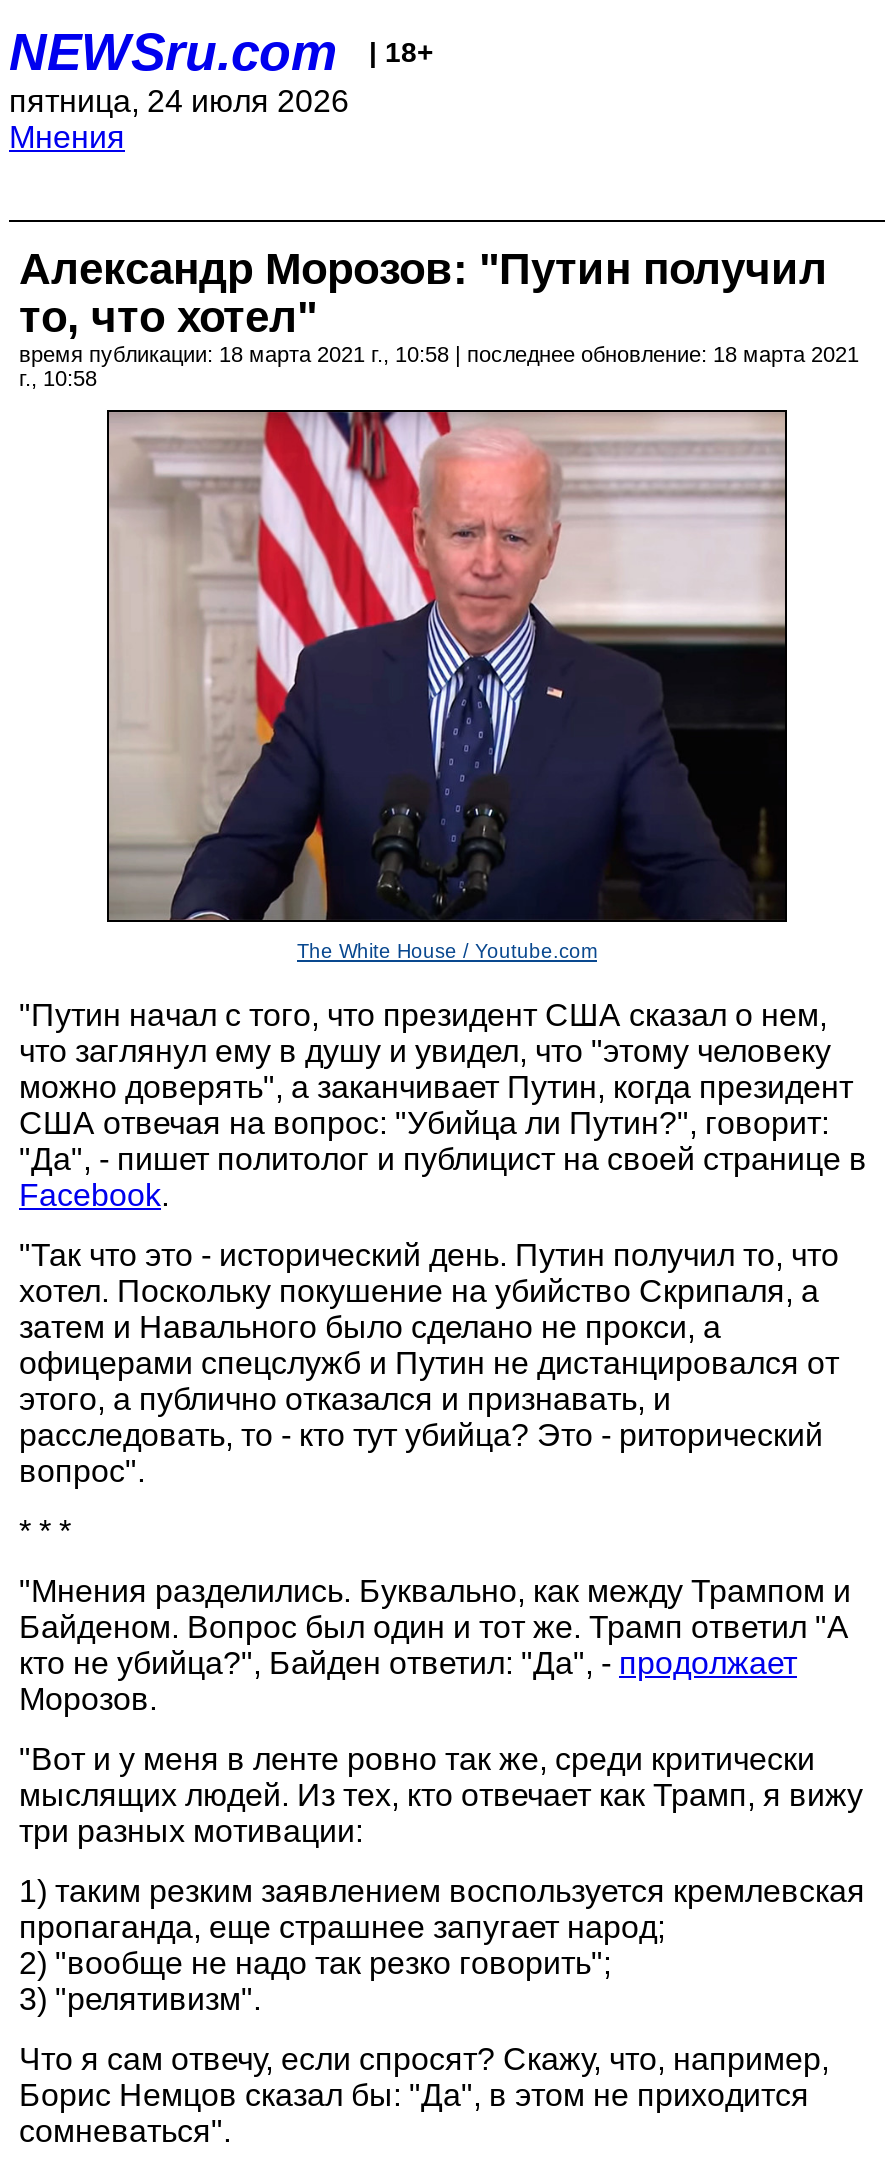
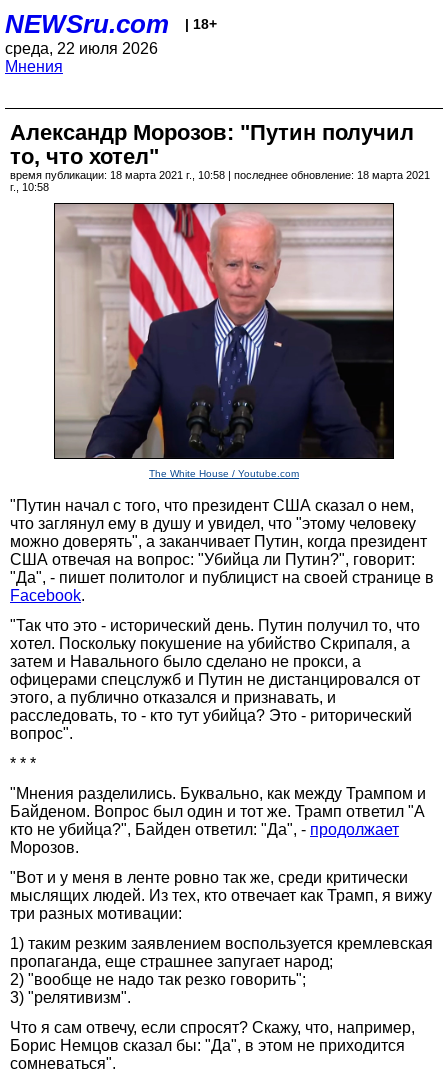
- пятница, 24 июля 2026
+ среда, 22 июля 2026
